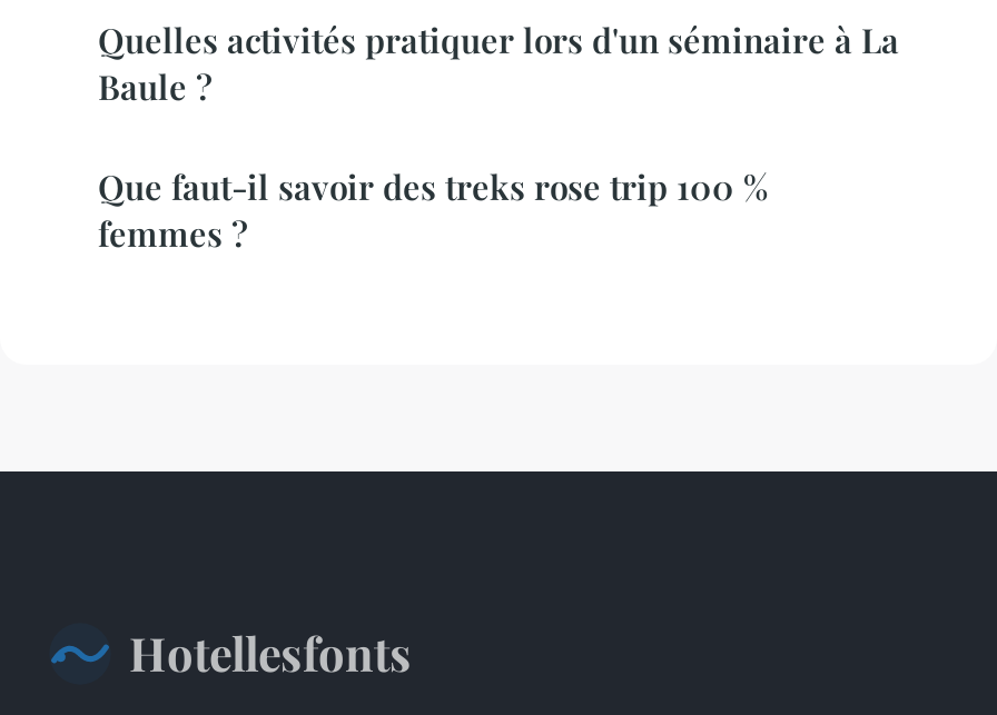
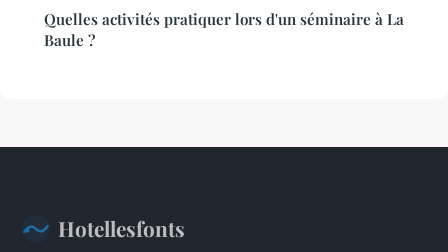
- Que faut-il savoir des treks rose trip 100 %
- femmes ?
